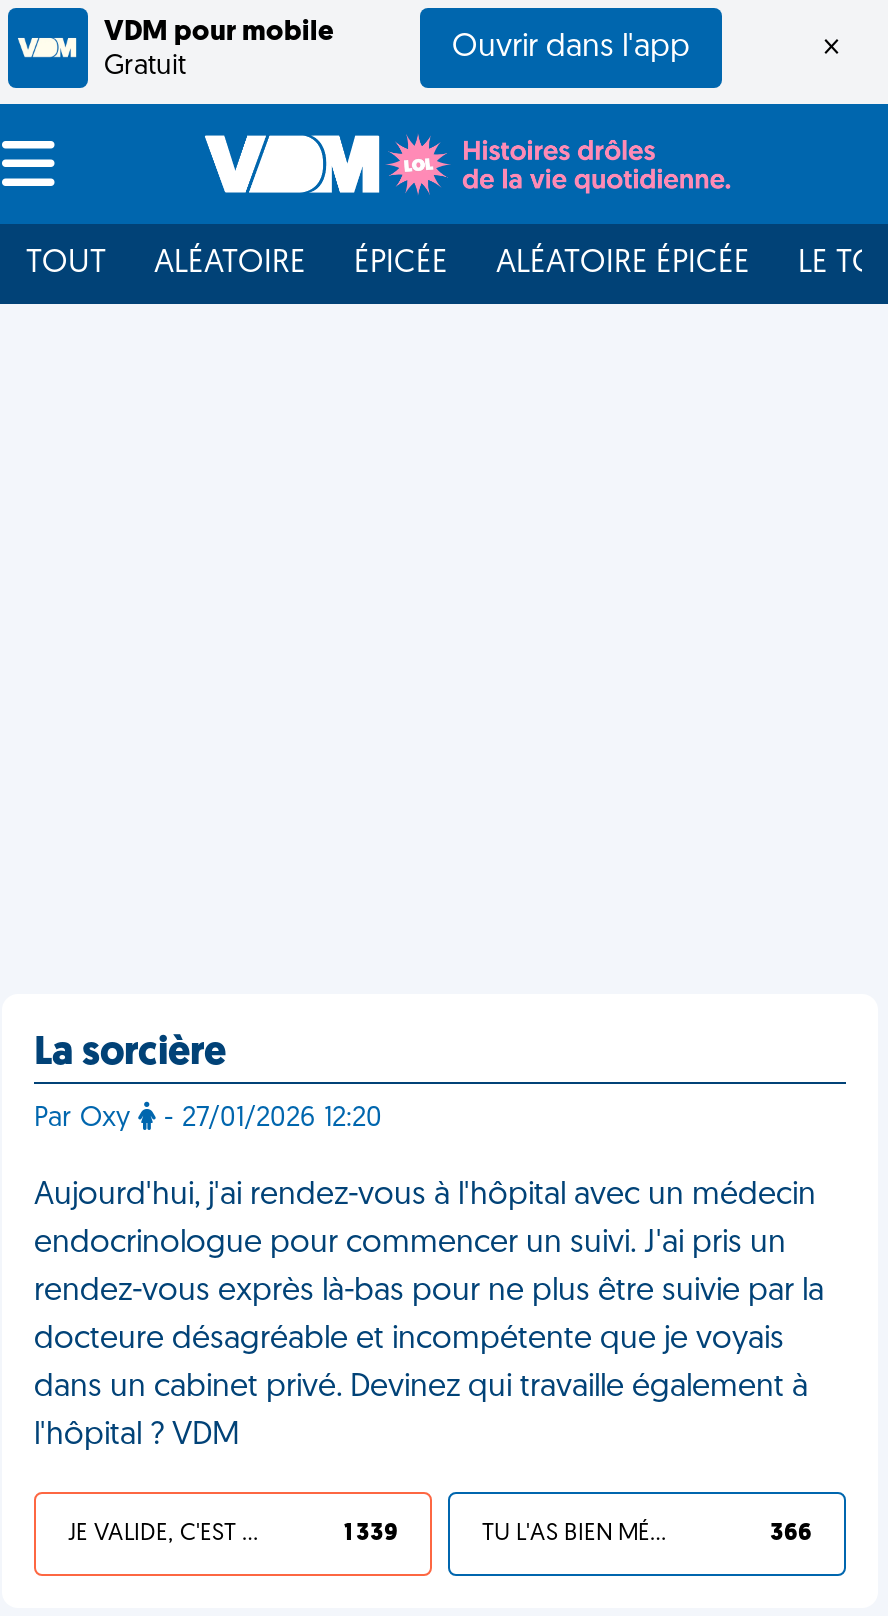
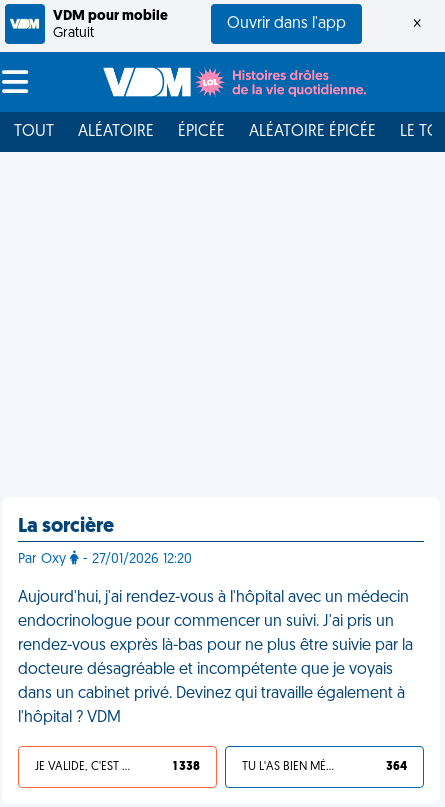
- 1 339
+ 1 338

- 366
+ 364
